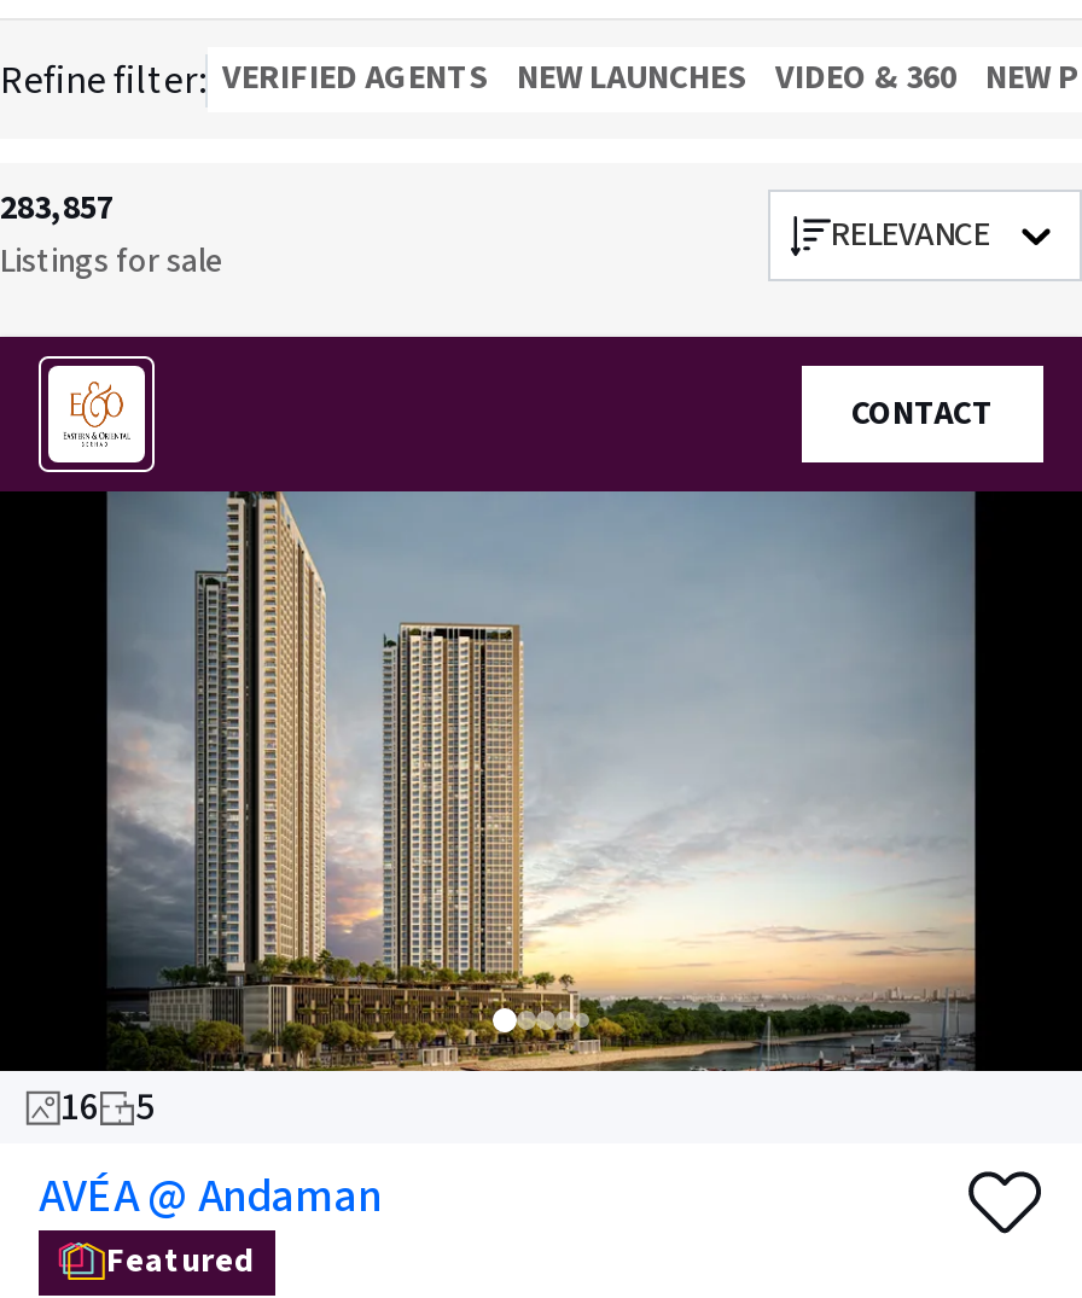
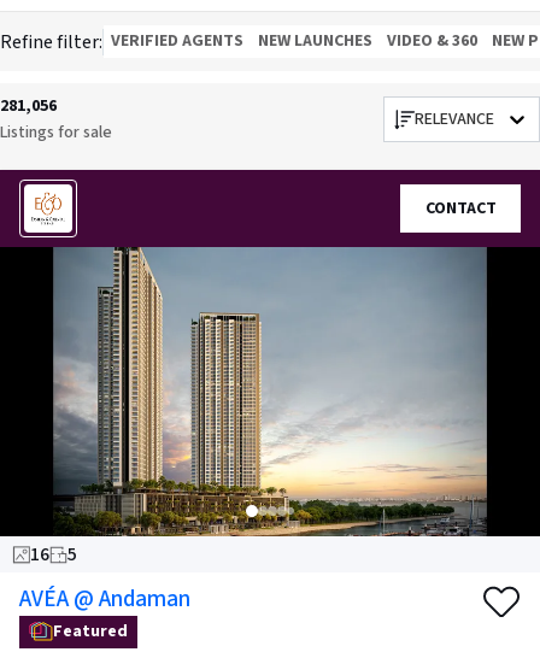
- 283,857
+ 281,056
